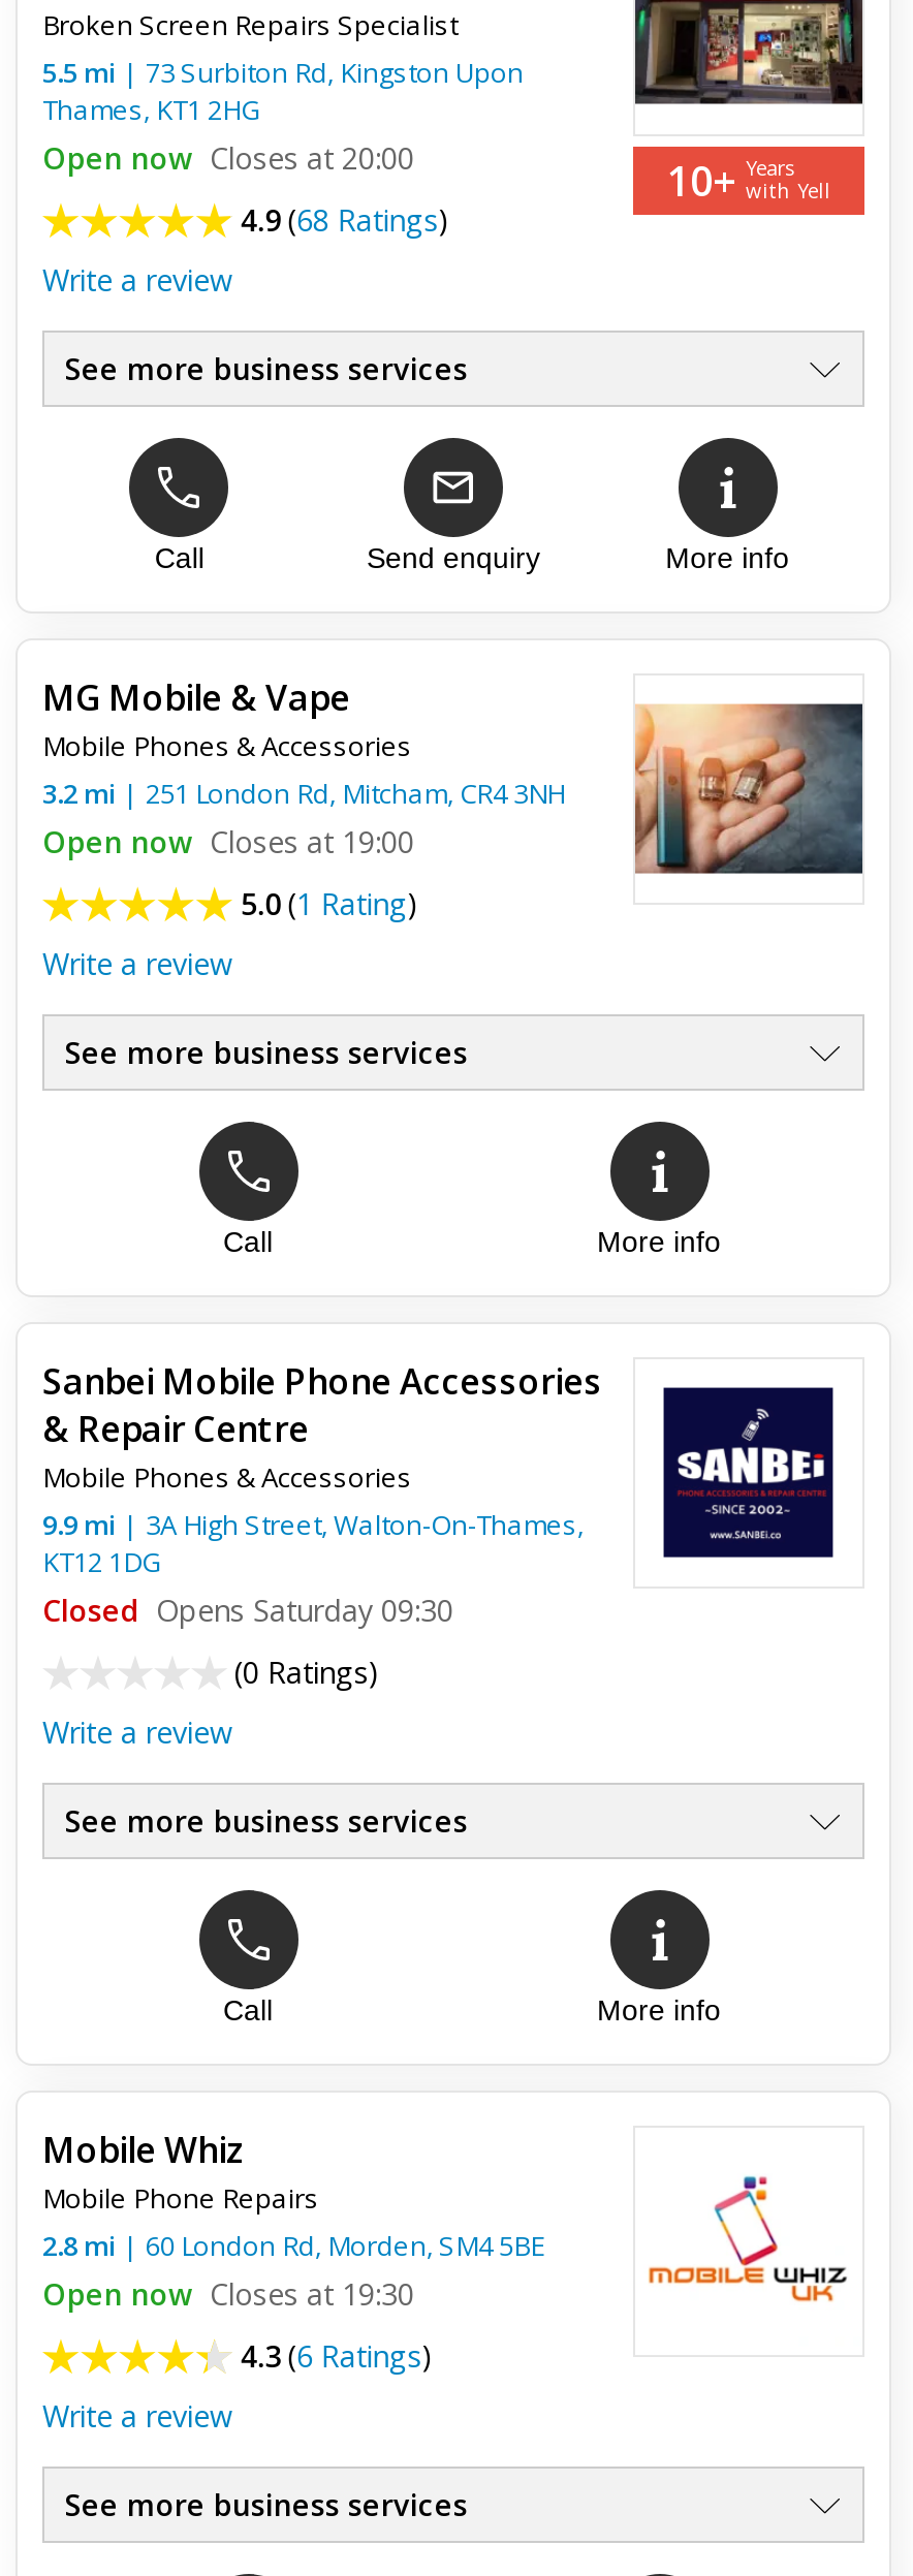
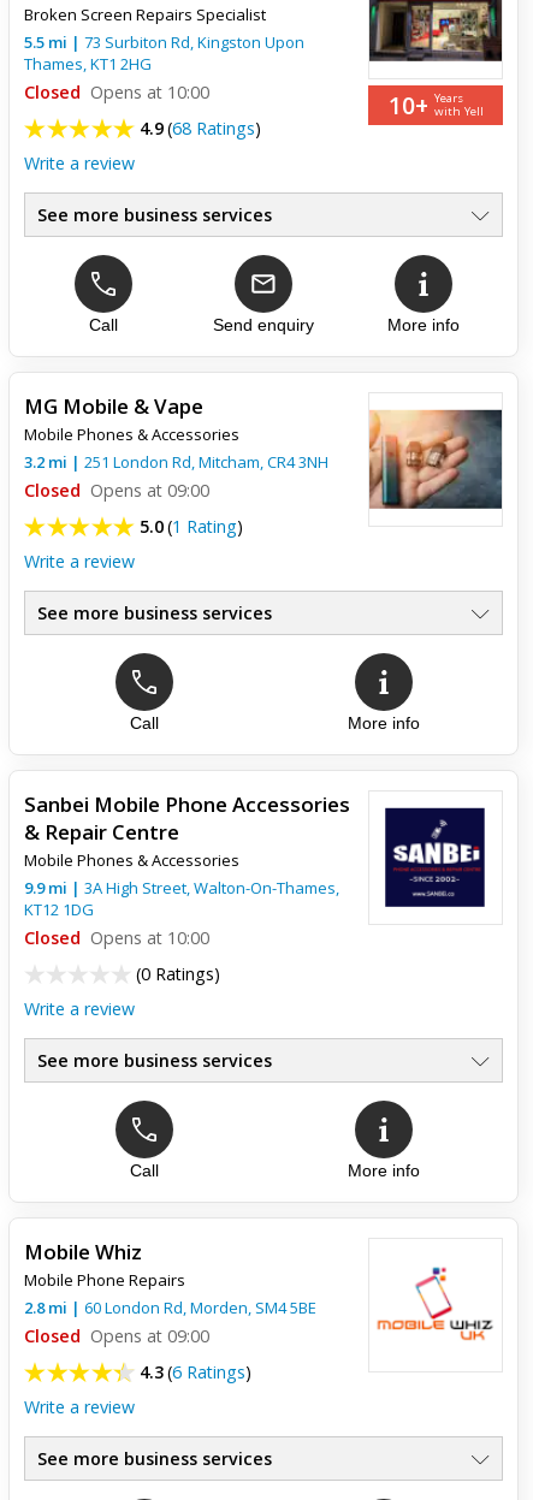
- Open now Closes at 20:00
+ Closed Opens at 10:00

- Open now Closes at 19:00
+ Closed Opens at 09:00

- Closed Opens Saturday 09:30
+ Closed Opens at 10:00

- Open now Closes at 19:30
+ Closed Opens at 09:00
